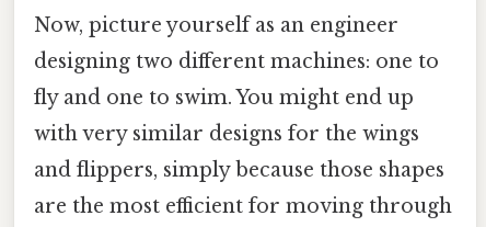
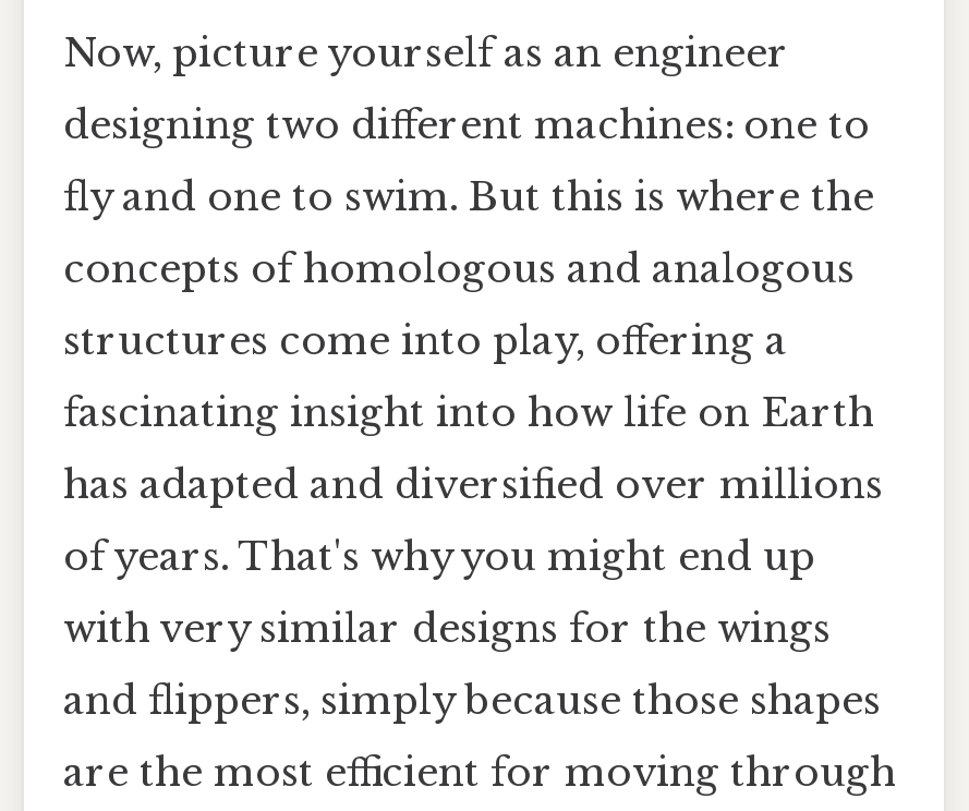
- fly and one to swim. You might end up
+ fly and one to swim. But this is where the
+ concepts of homologous and analogous
+ structures come into play, offering a
+ fascinating insight into how life on Earth
+ has adapted and diversified over millions
+ of years. That's why you might end up
